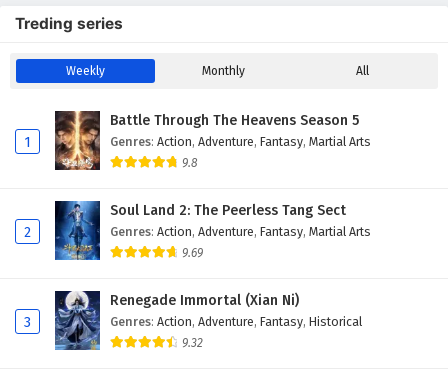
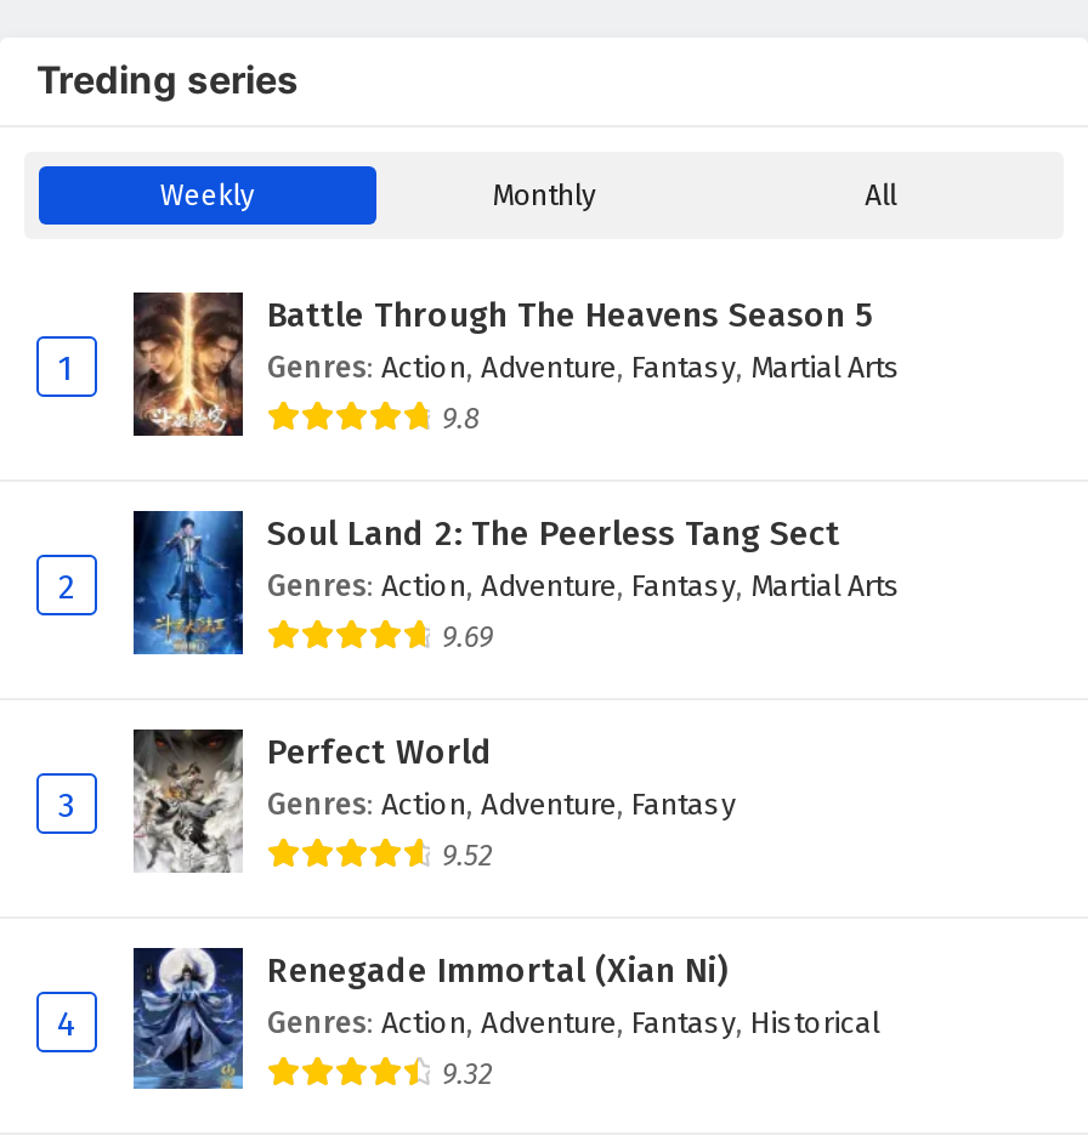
+ [image]
+ Perfect World
+ Genres: Action, Adventure, Fantasy
+ 9.52

+ 4
